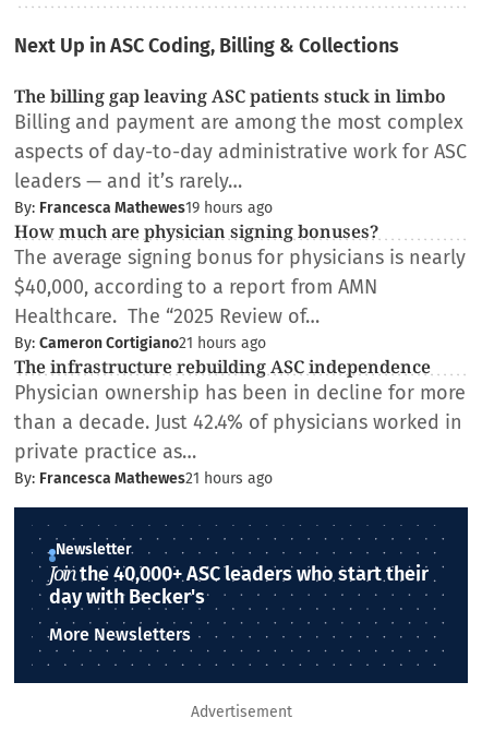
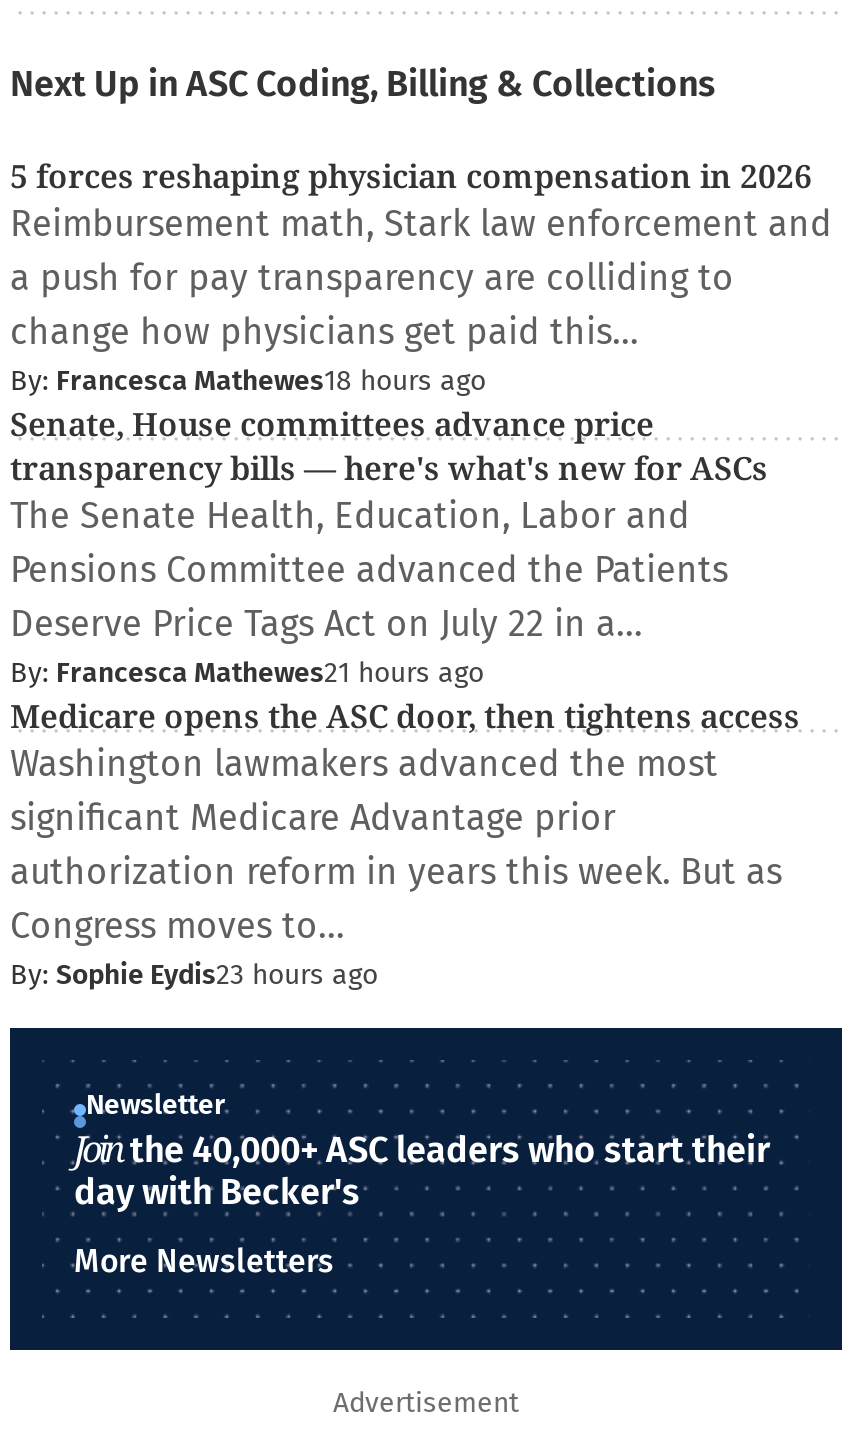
- The billing gap leaving ASC patients stuck in limbo
- Billing and payment are among the most complex
- aspects of day-to-day administrative work for ASC
- leaders — and it’s rarely…
- By: Francesca Mathewes19 hours ago
- How much are physician signing bonuses?
- The average signing bonus for physicians is nearly
- $40,000, according to a report from AMN
- Healthcare. The “2025 Review of…
- By: Cameron Cortigiano21 hours ago
- The infrastructure rebuilding ASC independence
- Physician ownership has been in decline for more
- than a decade. Just 42.4% of physicians worked in
- private practice as…
+ 5 forces reshaping physician compensation in 2026
+ Reimbursement math, Stark law enforcement and
+ a push for pay transparency are colliding to
+ change how physicians get paid this…
+ By: Francesca Mathewes18 hours ago
+ Senate, House committees advance price
+ transparency bills — here's what's new for ASCs
+ The Senate Health, Education, Labor and
+ Pensions Committee advanced the Patients
+ Deserve Price Tags Act on July 22 in a…

moved up: By: Francesca Mathewes21 hours ago

+ Medicare opens the ASC door, then tightens access
+ Washington lawmakers advanced the most
+ significant Medicare Advantage prior
+ authorization reform in years this week. But as
+ Congress moves to…
+ By: Sophie Eydis23 hours ago
